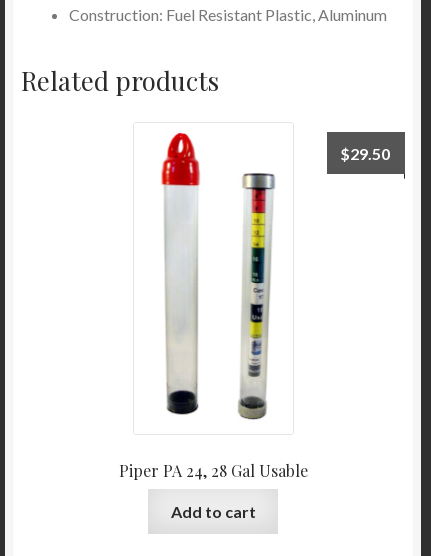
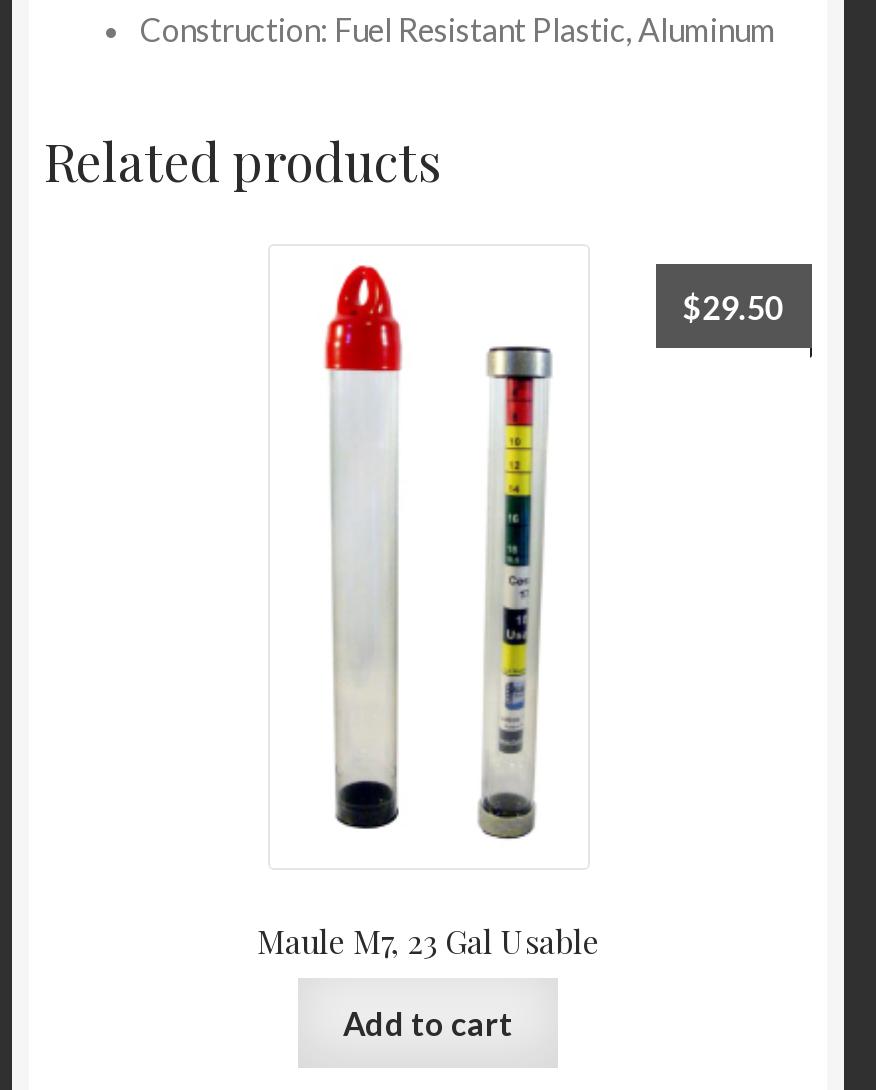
- Piper PA 24, 28 Gal Usable
+ Maule M7, 23 Gal Usable
